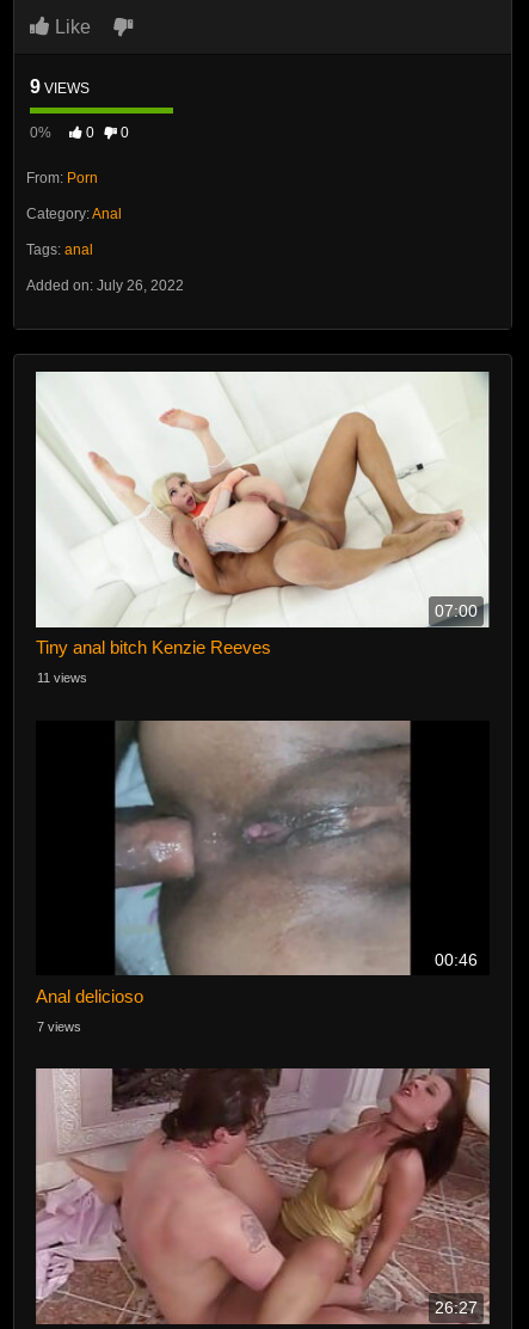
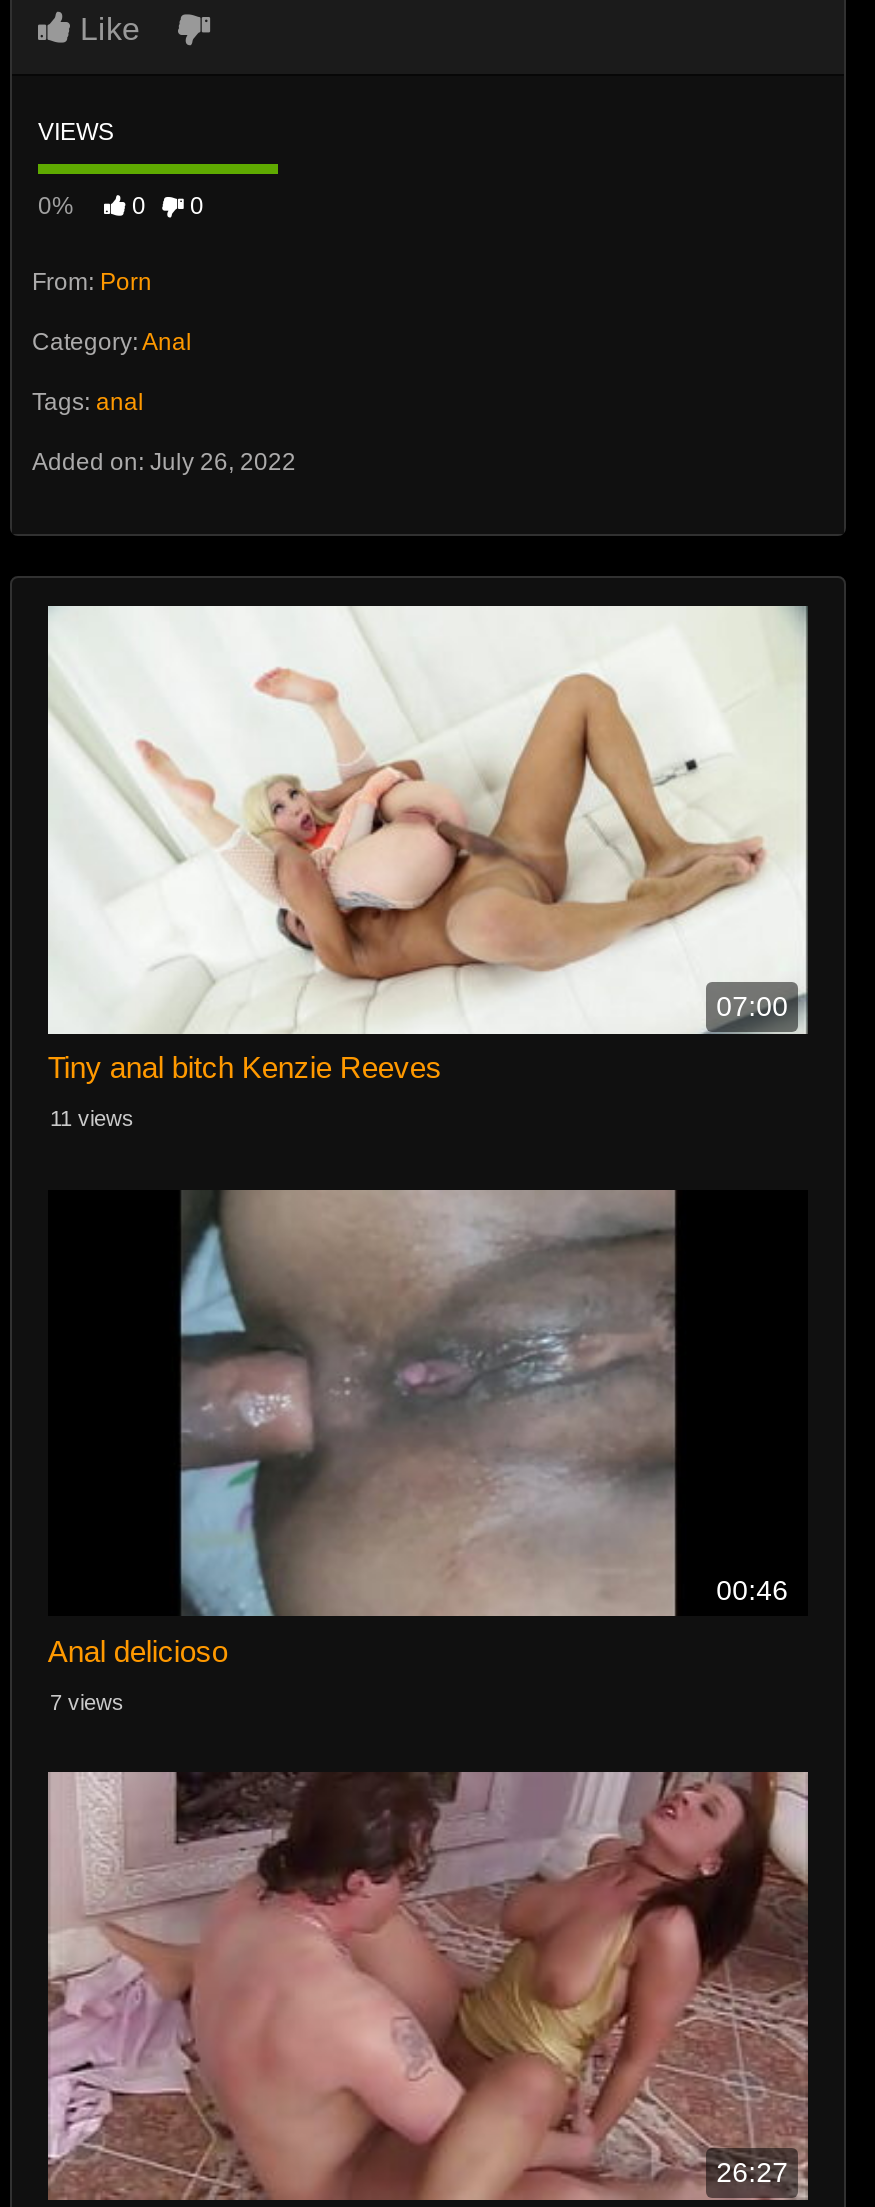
- 9 VIEWS
+ VIEWS
